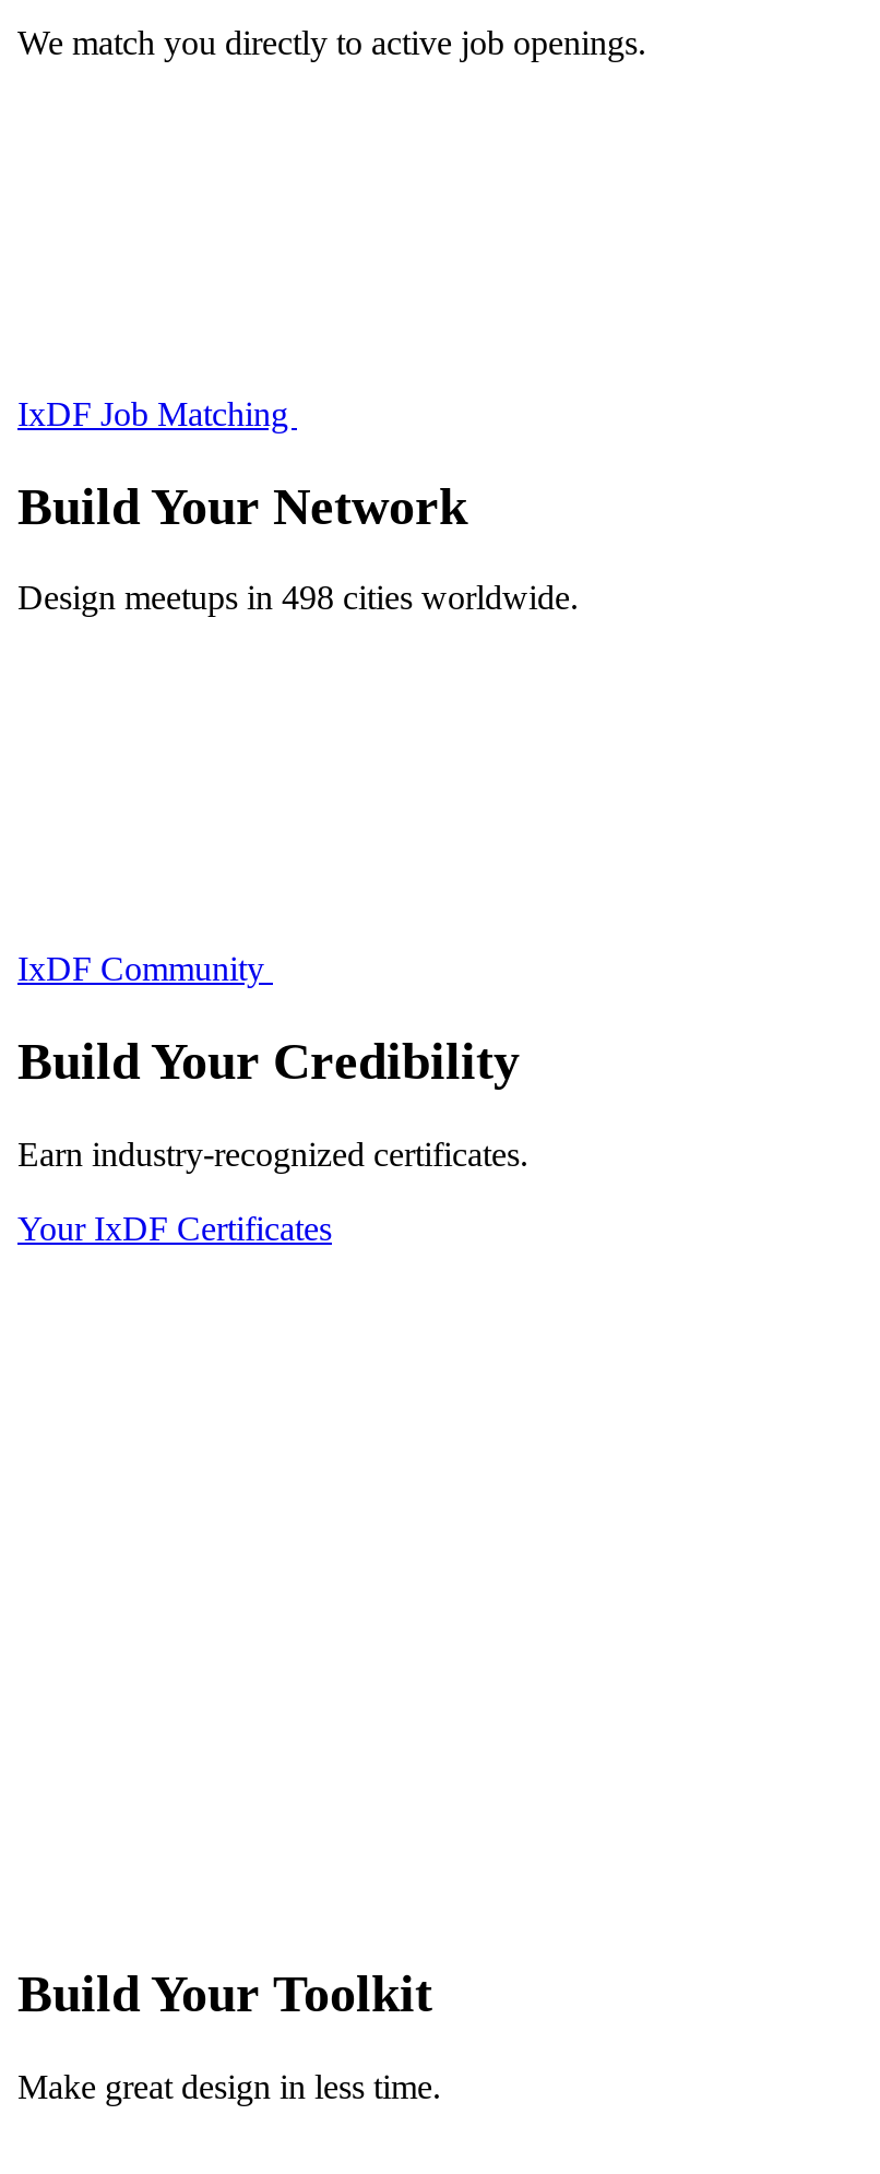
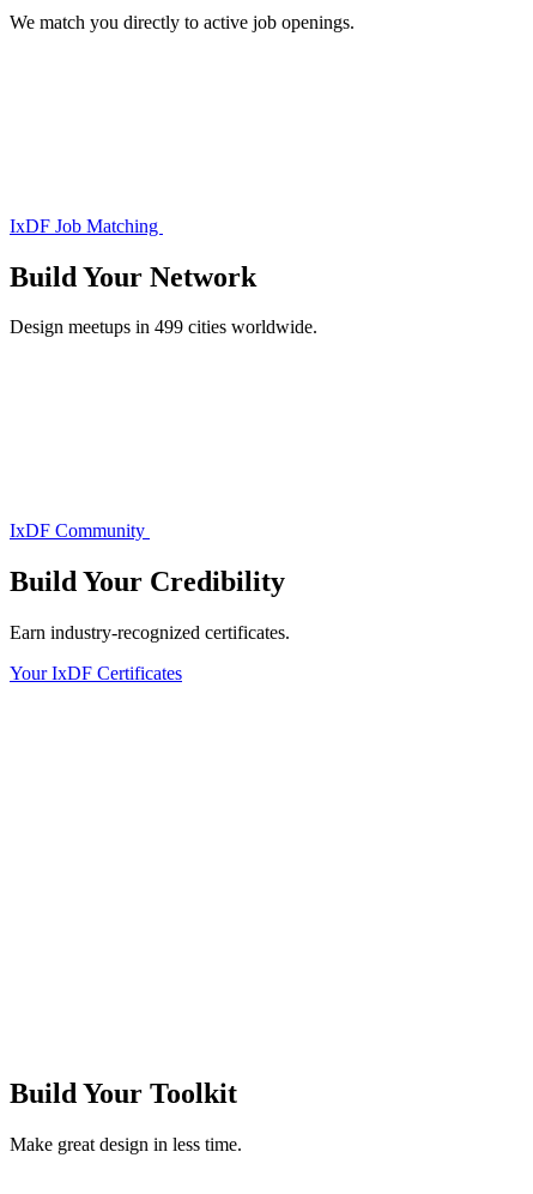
- Design meetups in 498 cities worldwide.
+ Design meetups in 499 cities worldwide.
